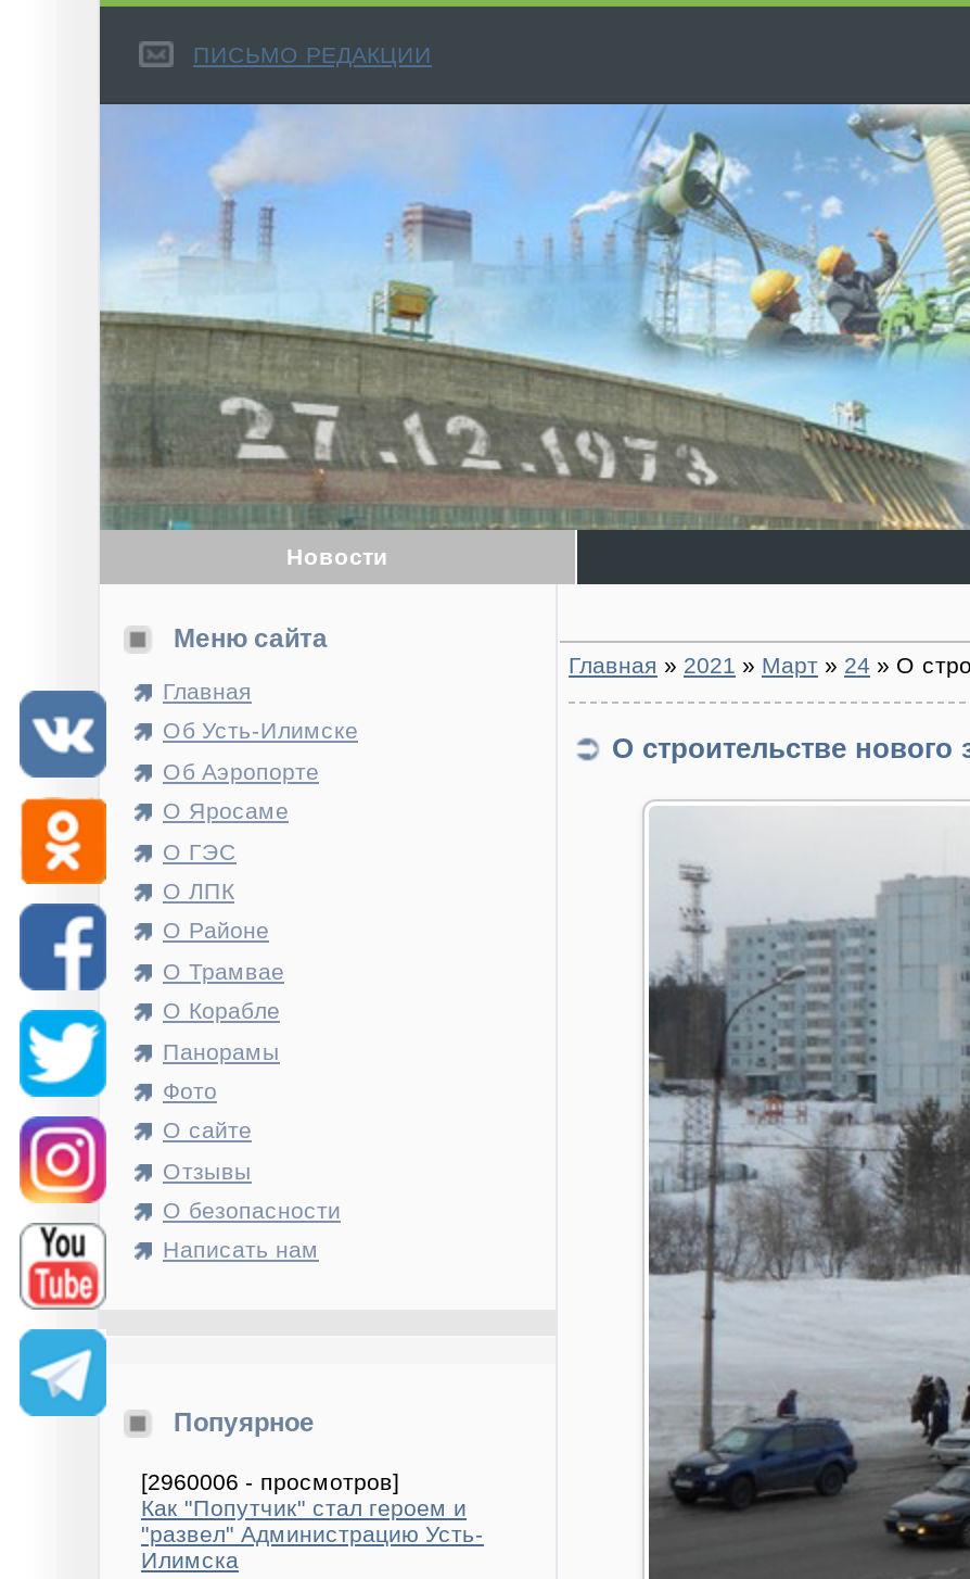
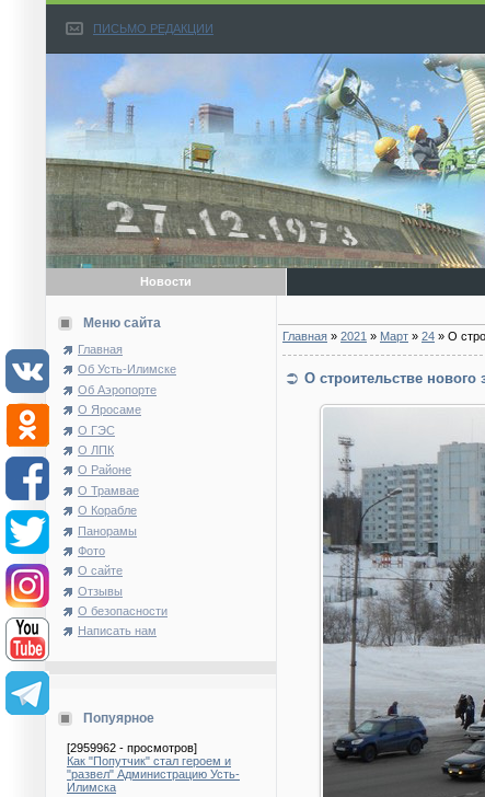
- [2960006 - просмотров]
+ [2959962 - просмотров]
